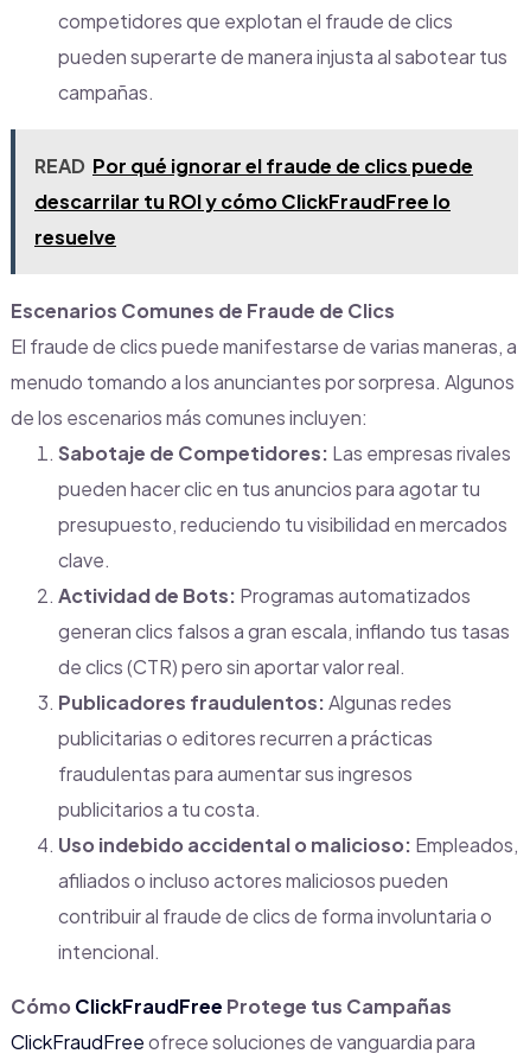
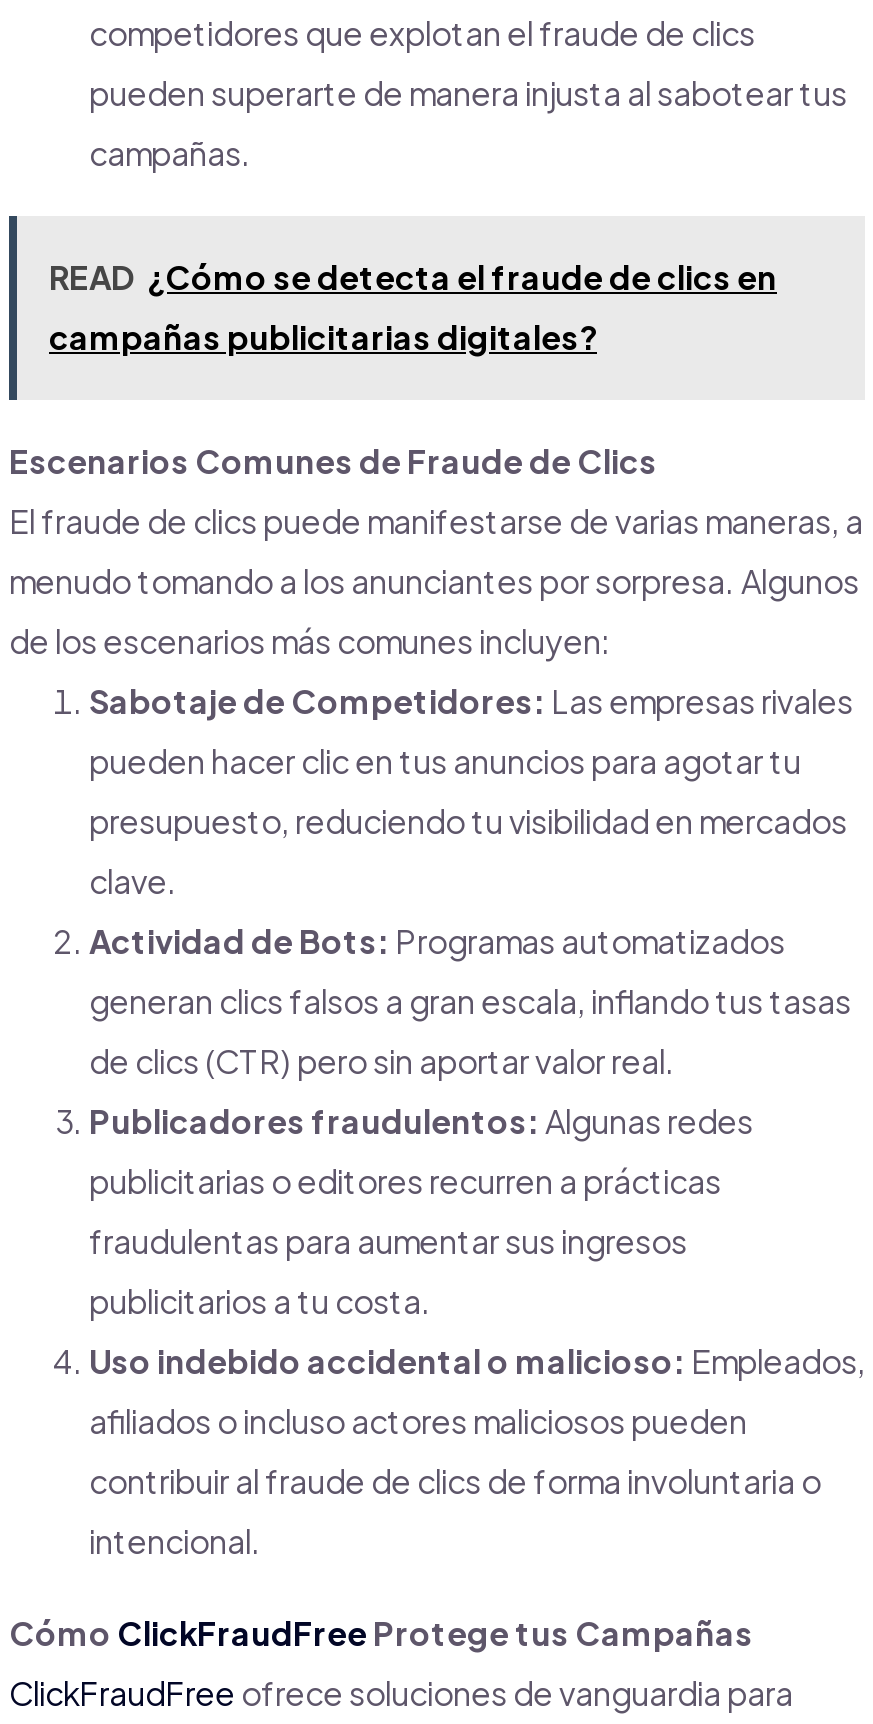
- READ Por qué ignorar el fraude de clics puede
- descarrilar tu ROI y cómo ClickFraudFree lo
- resuelve
+ READ ¿Cómo se detecta el fraude de clics en
+ campañas publicitarias digitales?
